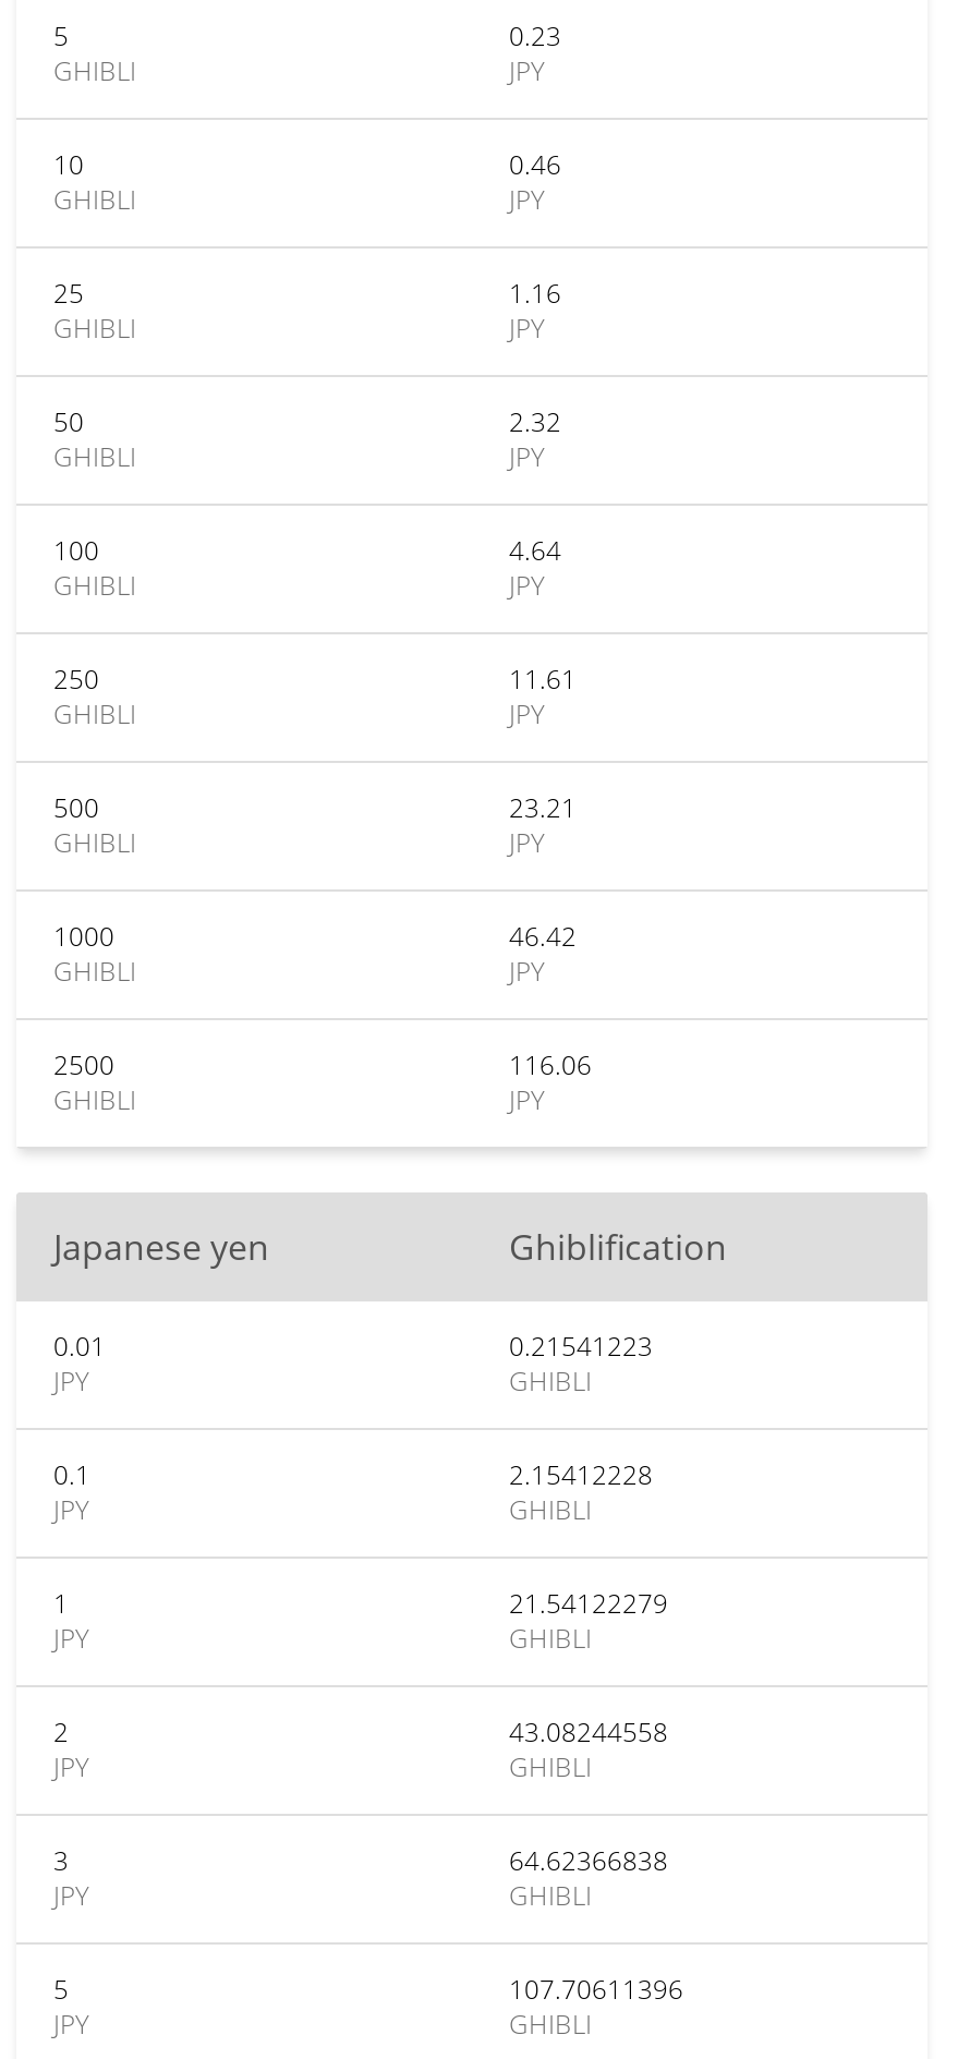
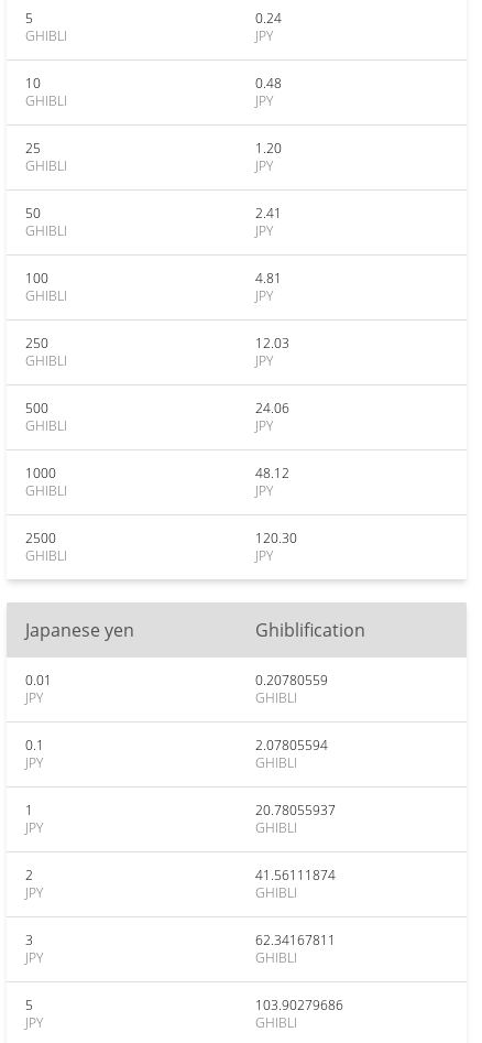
- 0.23
+ 0.24

- 0.46
+ 0.48

- 1.16
+ 1.20

- 2.32
+ 2.41

- 4.64
+ 4.81

- 11.61
+ 12.03

- 23.21
+ 24.06

- 46.42
+ 48.12

- 116.06
+ 120.30

- 0.21541223
+ 0.20780559

- 2.15412228
+ 2.07805594

- 21.54122279
+ 20.78055937

- 43.08244558
+ 41.56111874

- 64.62366838
+ 62.34167811

- 107.70611396
+ 103.90279686
